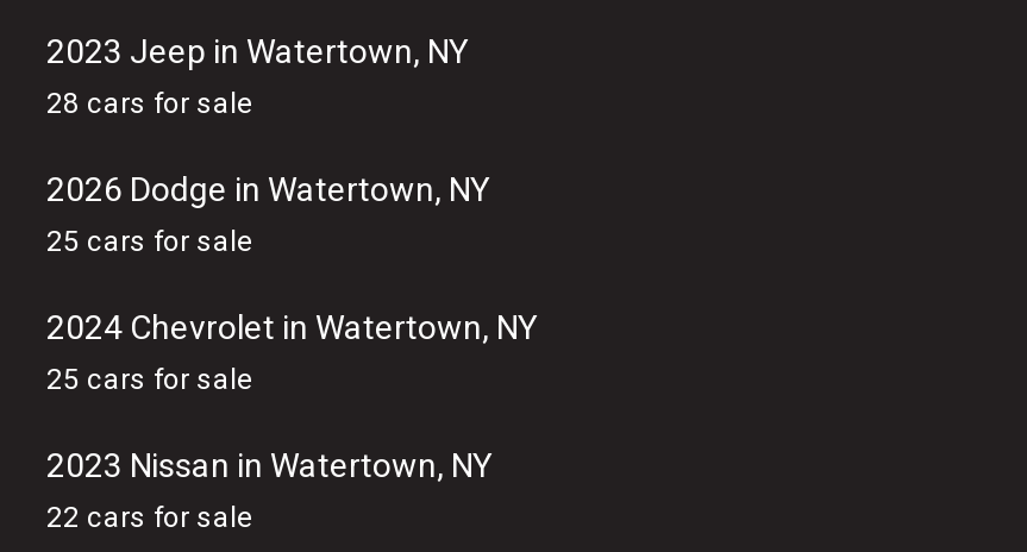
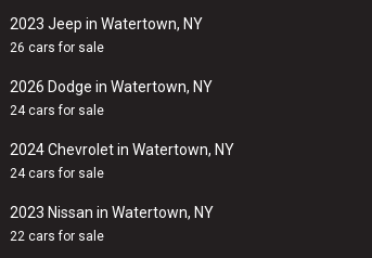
- 28 cars for sale
+ 26 cars for sale

- 25 cars for sale
+ 24 cars for sale

- 25 cars for sale
+ 24 cars for sale
